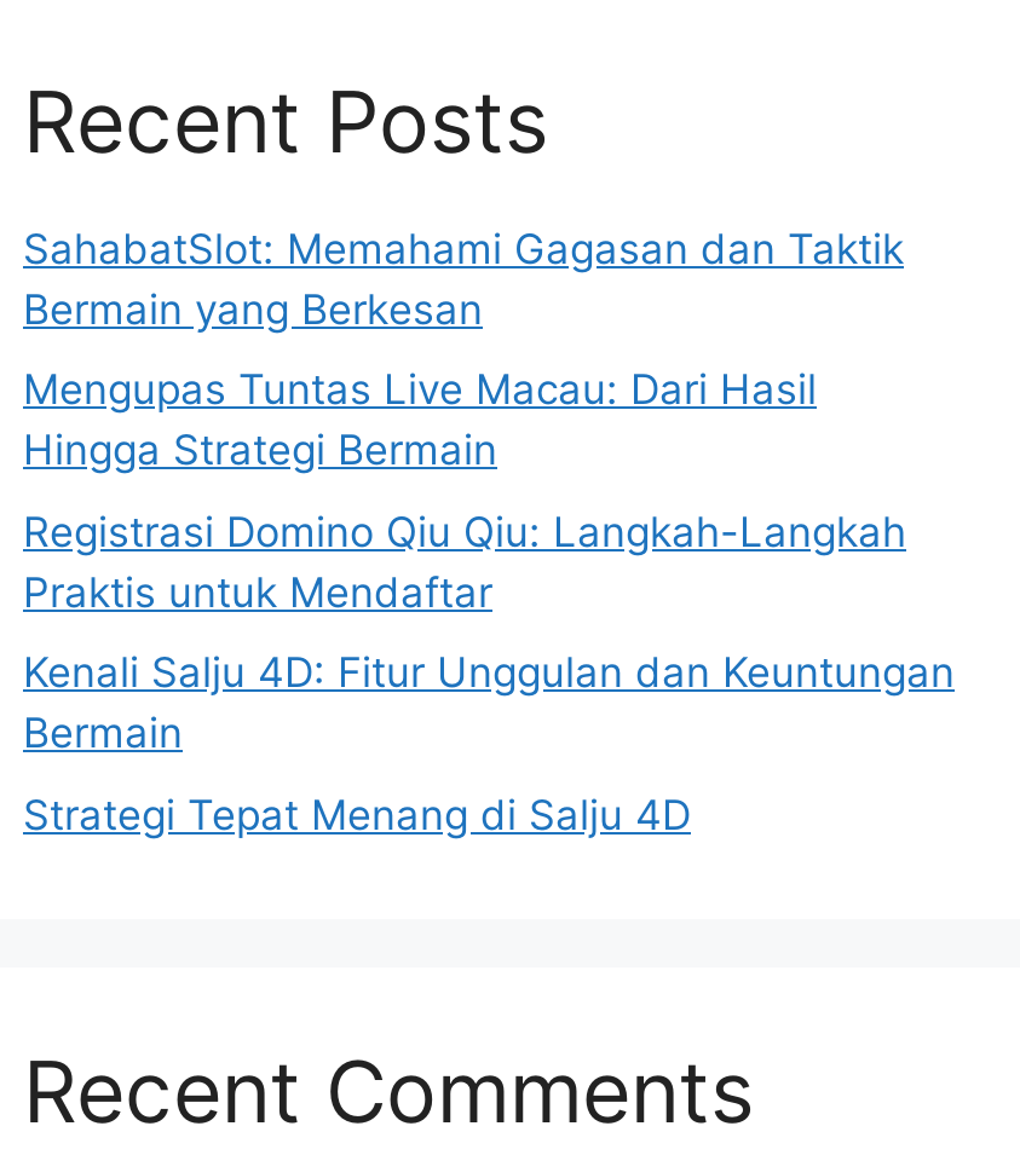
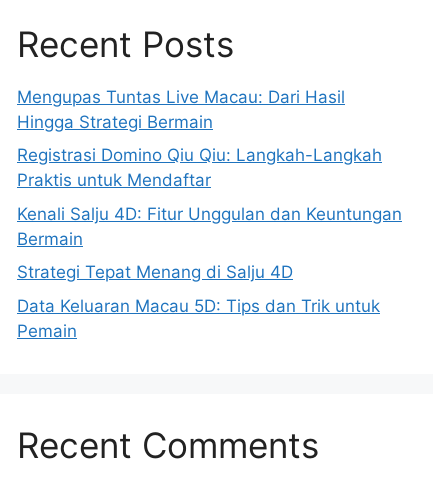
- SahabatSlot: Memahami Gagasan dan Taktik
- Bermain yang Berkesan

moved up: Mengupas Tuntas Live Macau: Dari Hasil | Hingga Strategi Bermain | Registrasi Domino Qiu Qiu: Langkah-Langkah | Praktis untuk Mendaftar | Kenali Salju 4D: Fitur Unggulan dan Keuntungan | Bermain | Strategi Tepat Menang di Salju 4D

+ Data Keluaran Macau 5D: Tips dan Trik untuk
+ Pemain
